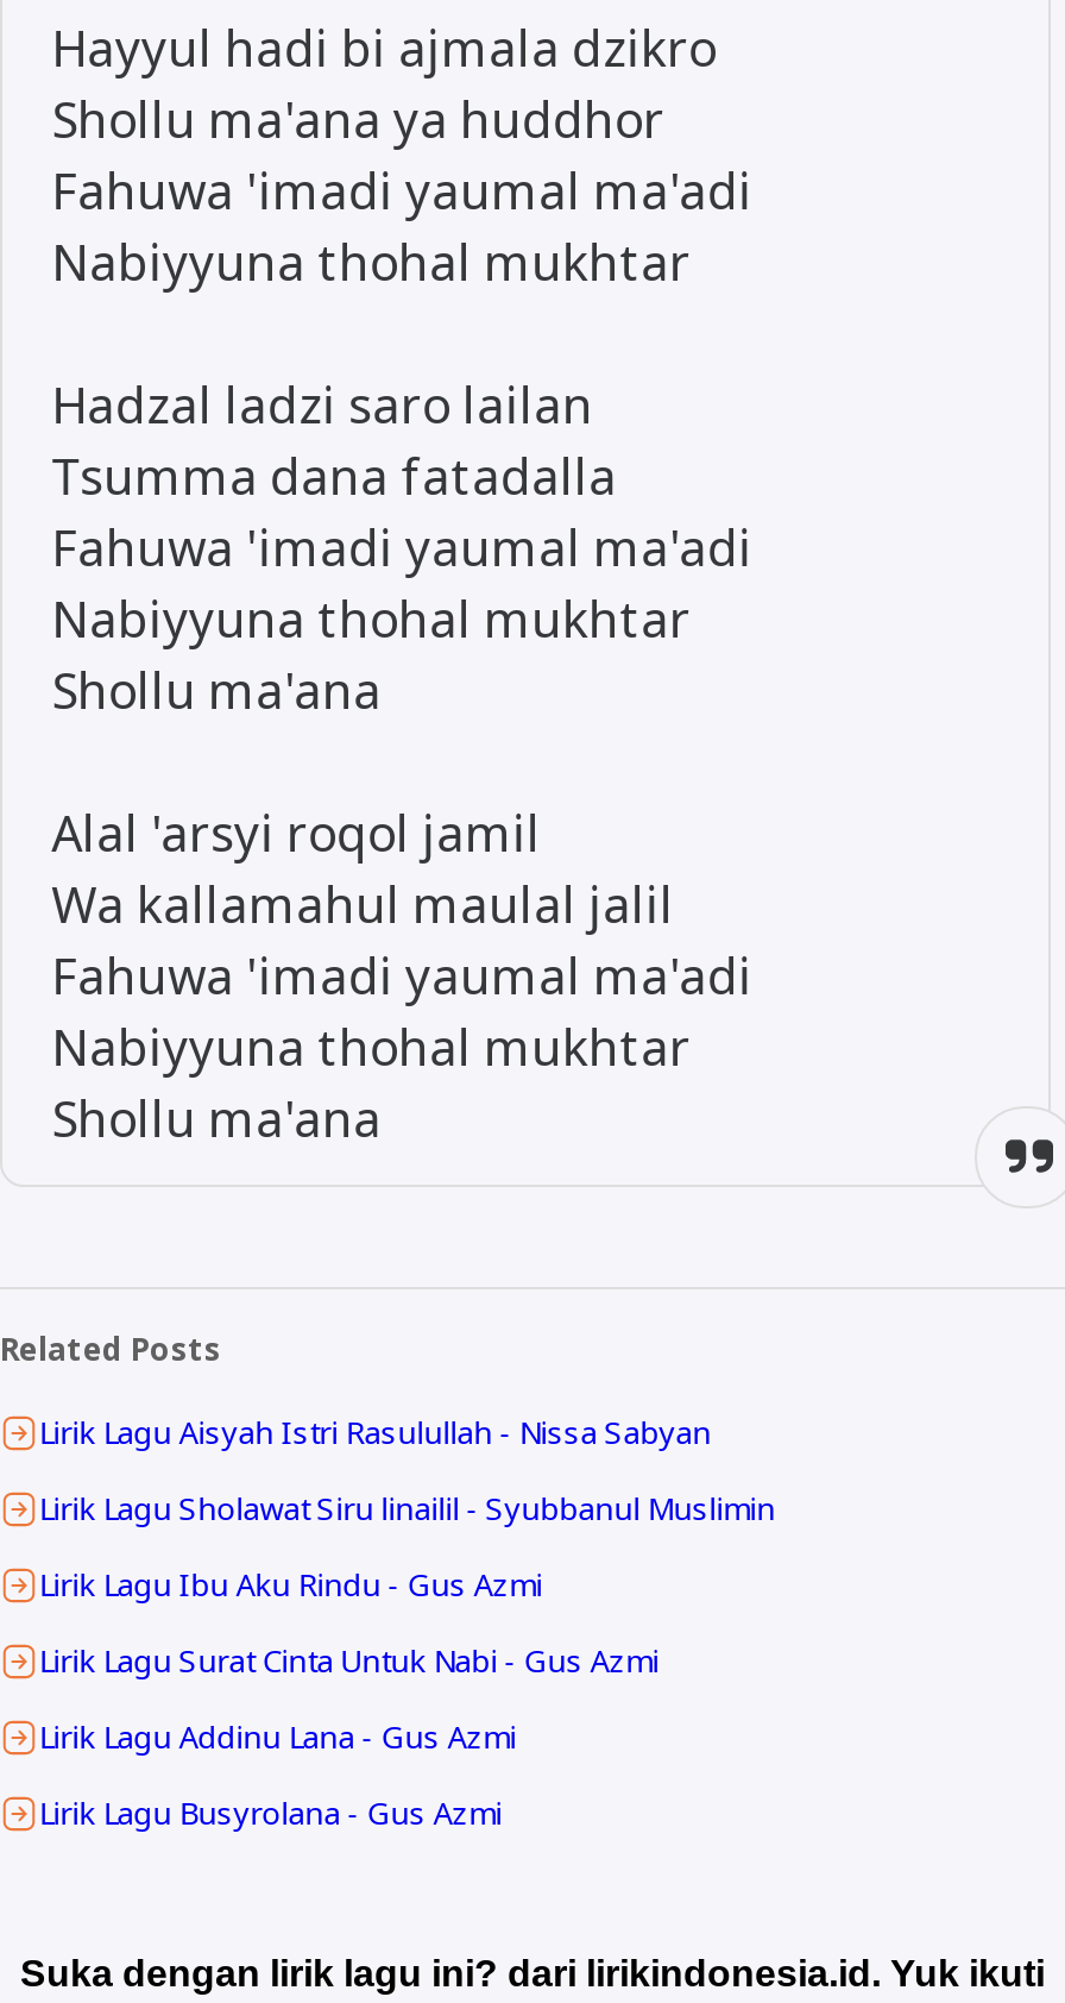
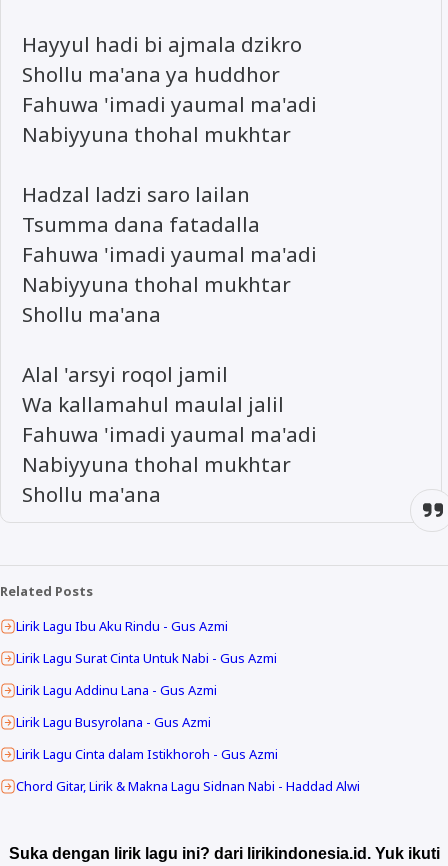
- Lirik Lagu Aisyah Istri Rasulullah - Nissa Sabyan
- Lirik Lagu Sholawat Siru linailil - Syubbanul Muslimin

moved up: Lirik Lagu Ibu Aku Rindu - Gus Azmi | Lirik Lagu Surat Cinta Untuk Nabi - Gus Azmi | Lirik Lagu Addinu Lana - Gus Azmi | Lirik Lagu Busyrolana - Gus Azmi

+ Lirik Lagu Cinta dalam Istikhoroh - Gus Azmi
+ Chord Gitar, Lirik & Makna Lagu Sidnan Nabi - Haddad Alwi
